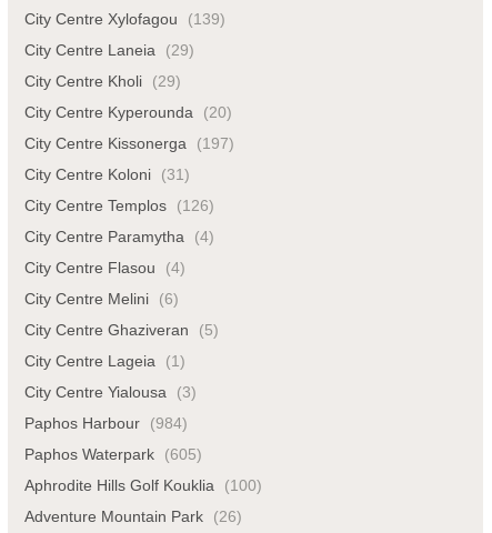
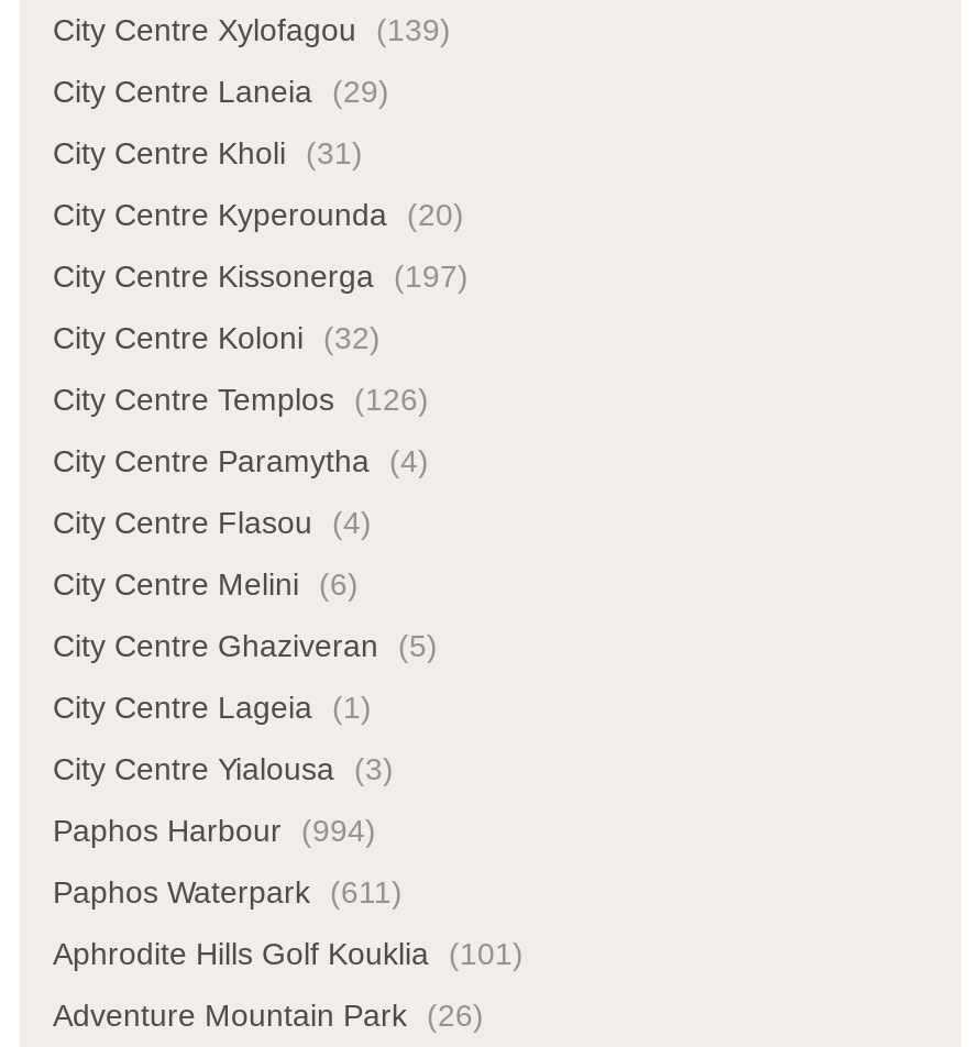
- City Centre Kholi (29)
+ City Centre Kholi (31)

- City Centre Koloni (31)
+ City Centre Koloni (32)

- Paphos Harbour (984)
+ Paphos Harbour (994)

- Paphos Waterpark (605)
+ Paphos Waterpark (611)

- Aphrodite Hills Golf Kouklia (100)
+ Aphrodite Hills Golf Kouklia (101)
